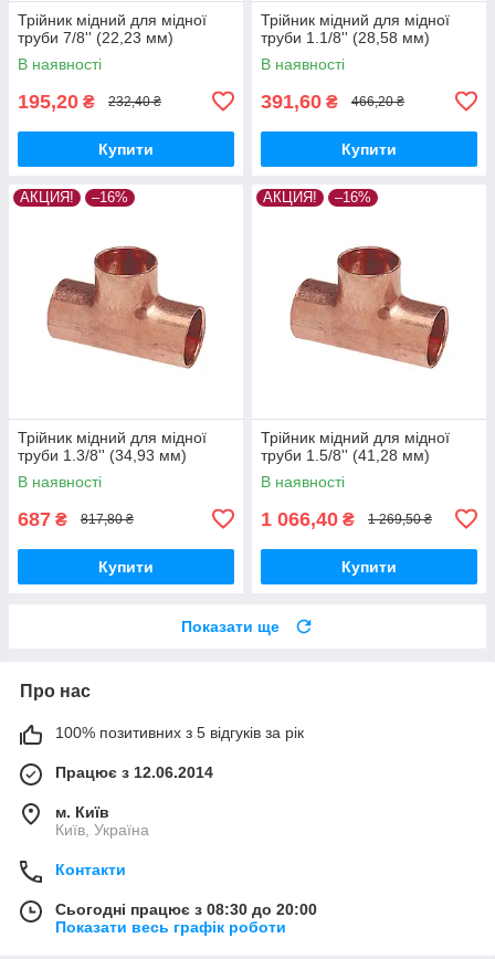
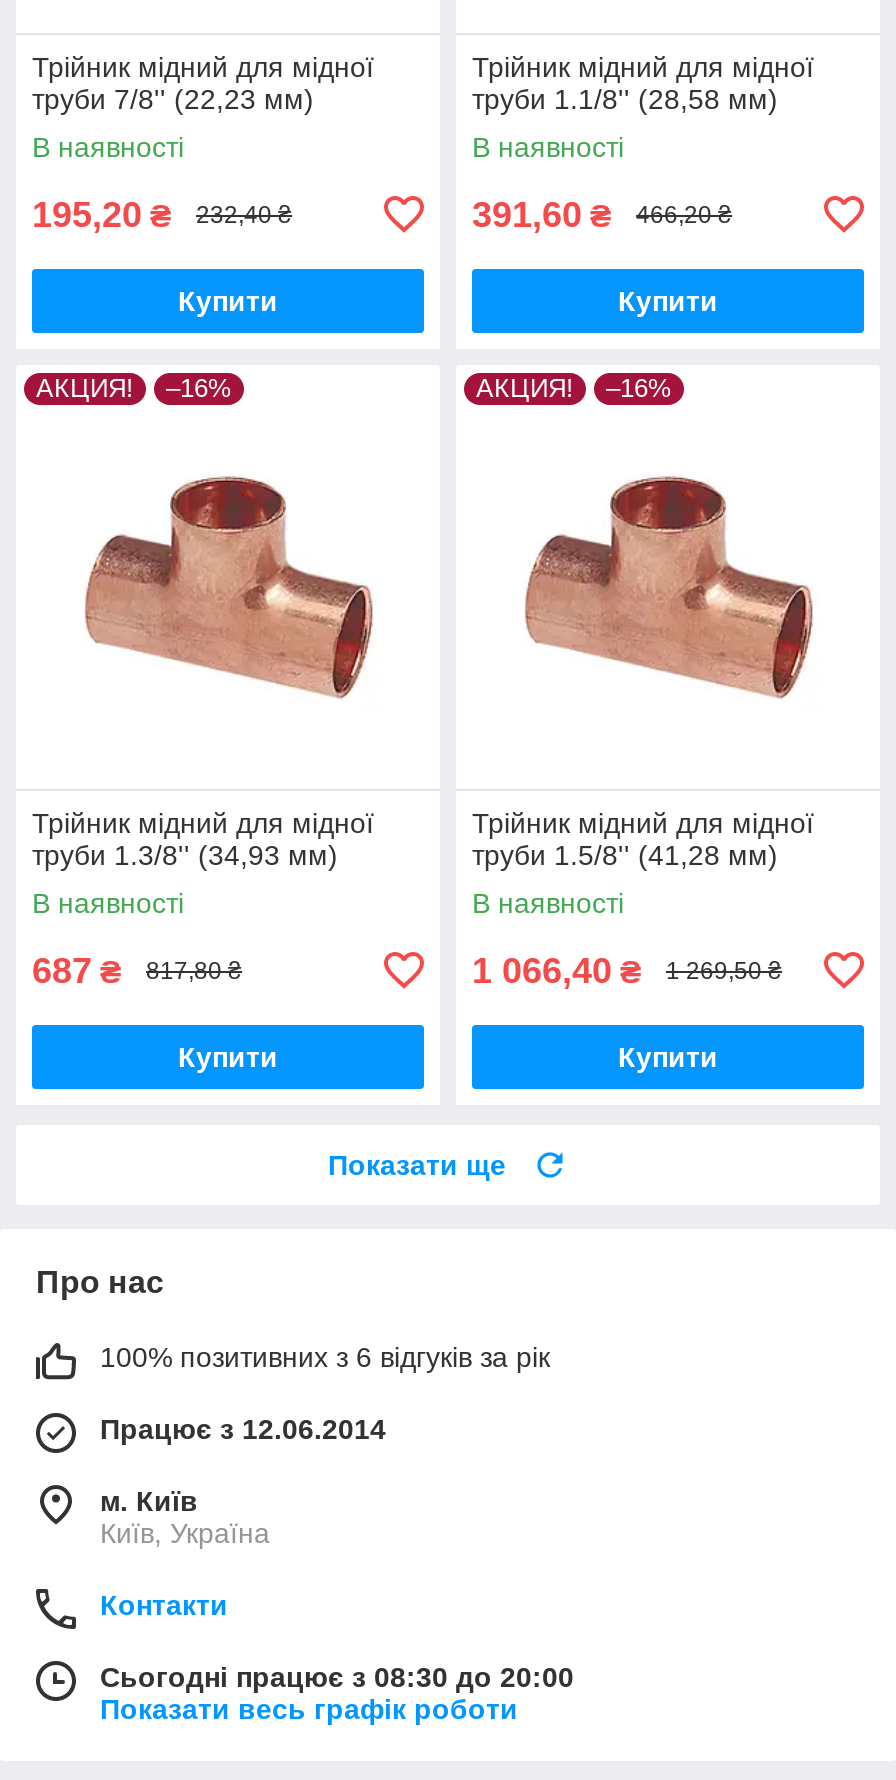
- 100% позитивних з 5 відгуків за рік
+ 100% позитивних з 6 відгуків за рік
